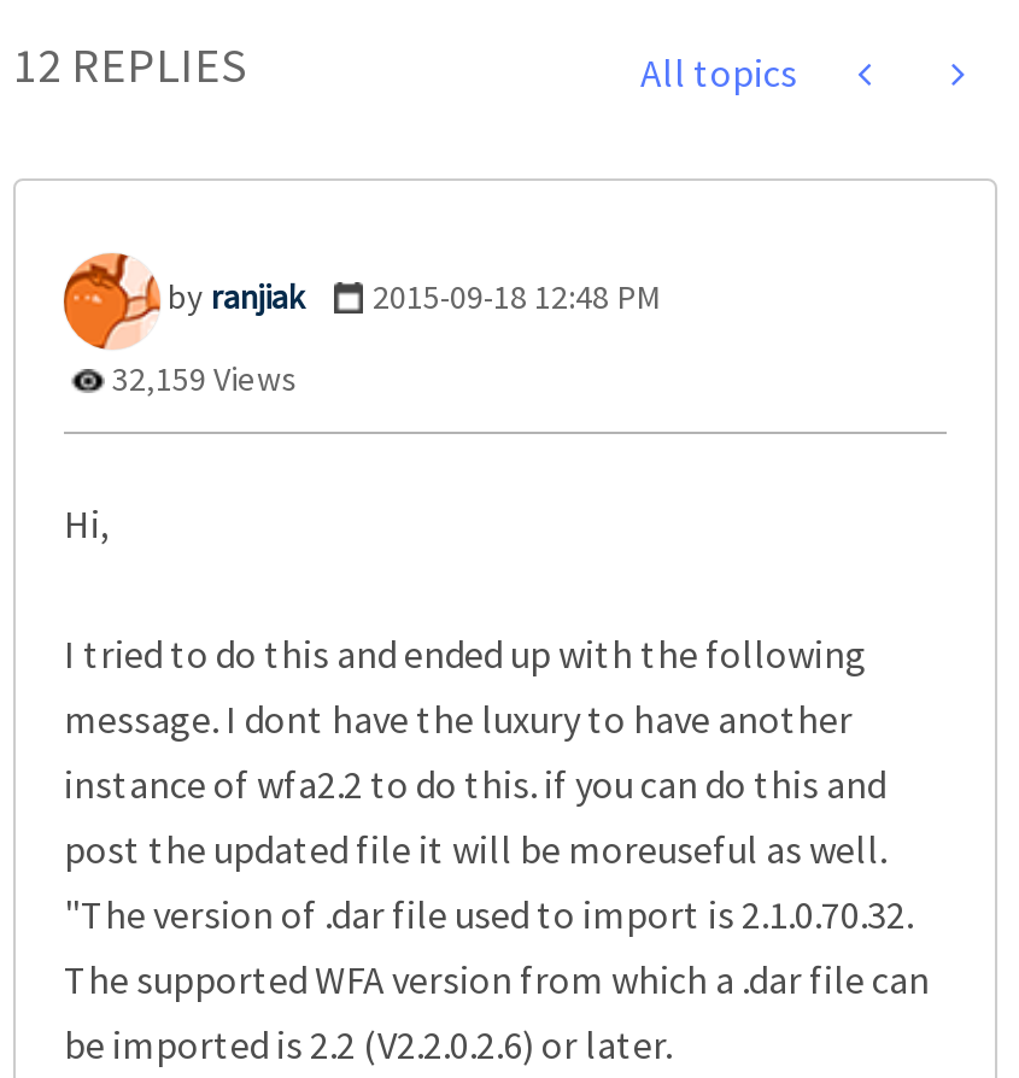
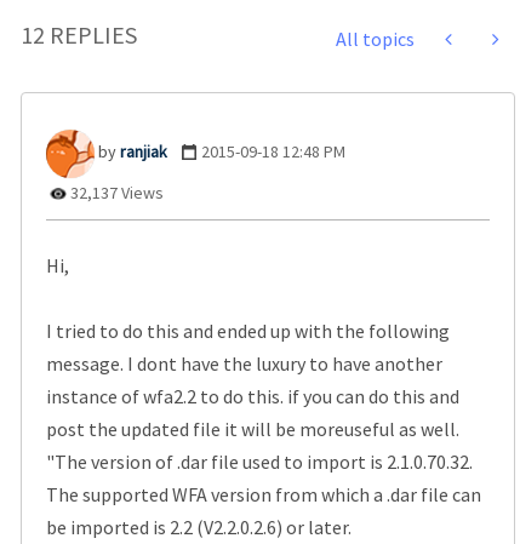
- 32,159 Views
+ 32,137 Views
